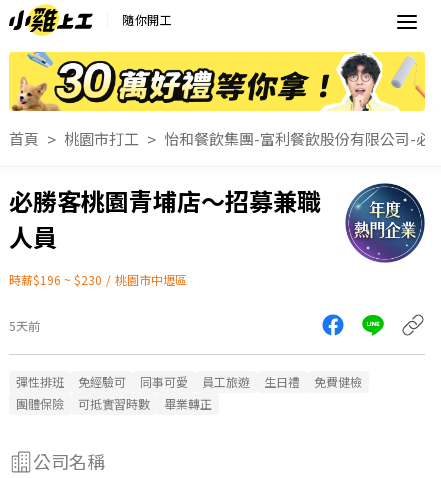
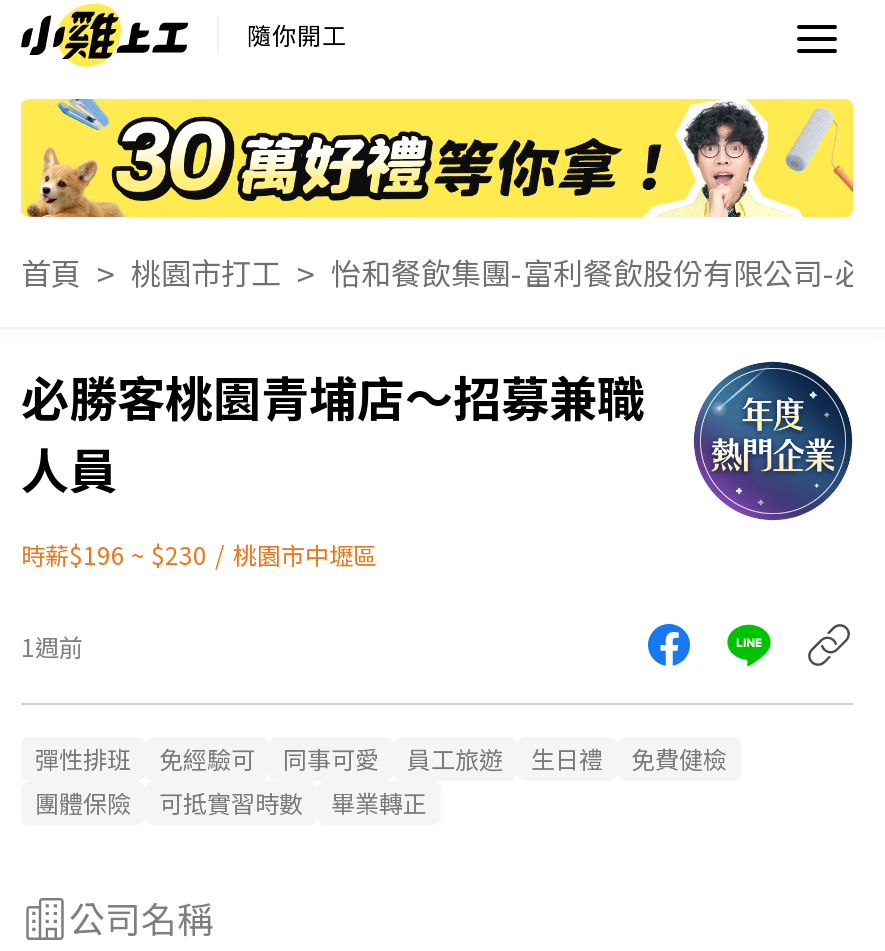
- 5天前
+ 1週前
